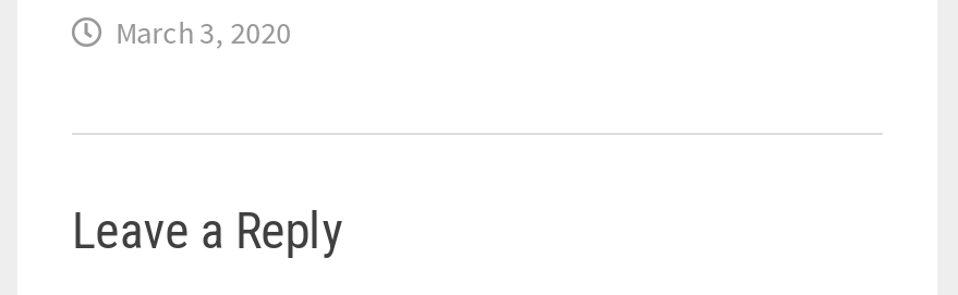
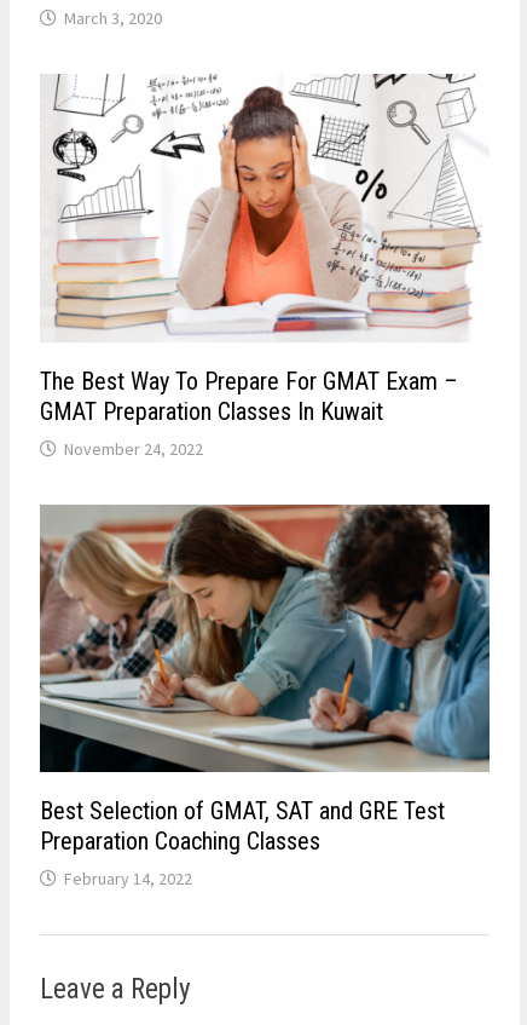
+ [image]
+ Best Selection of GMAT, SAT and GRE Test
+ Preparation Coaching Classes
+ February 14, 2022

+ [image]
+ The Best Way To Prepare For GMAT Exam –
+ GMAT Preparation Classes In Kuwait
+ November 24, 2022
